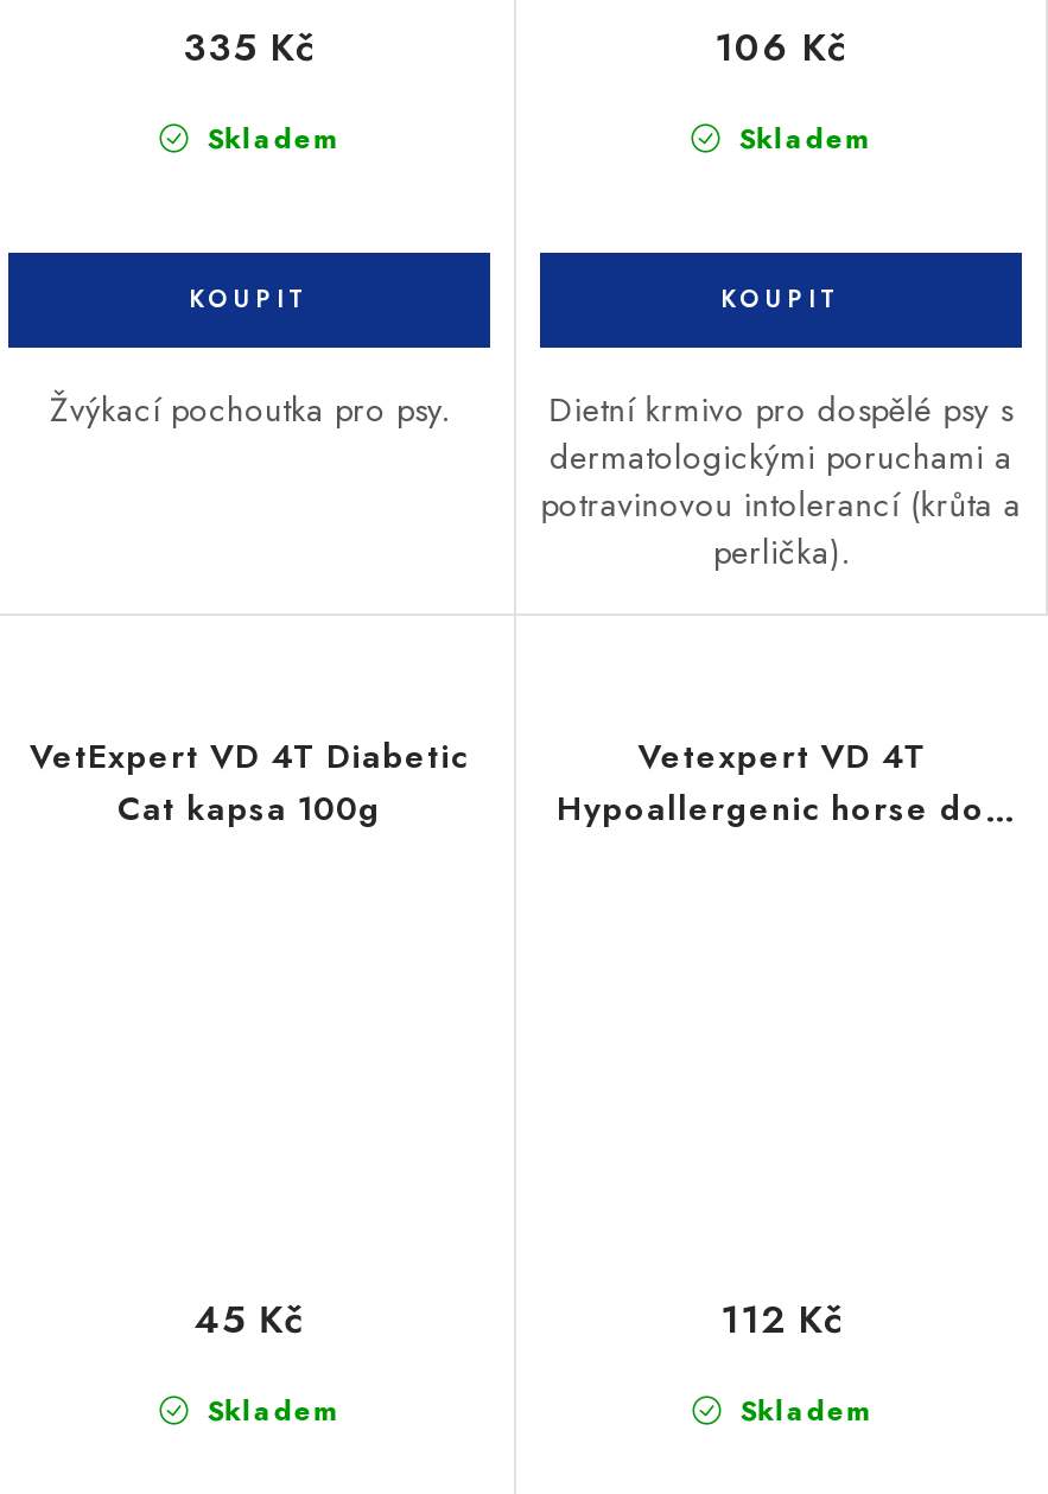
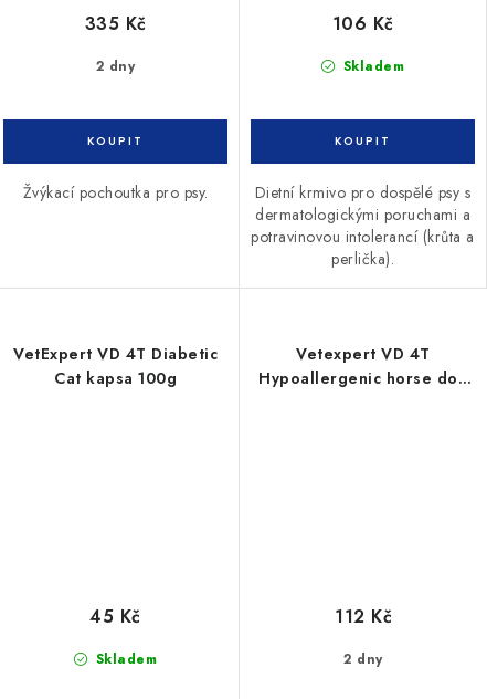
- Skladem
+ 2 dny

- Skladem
+ 2 dny
